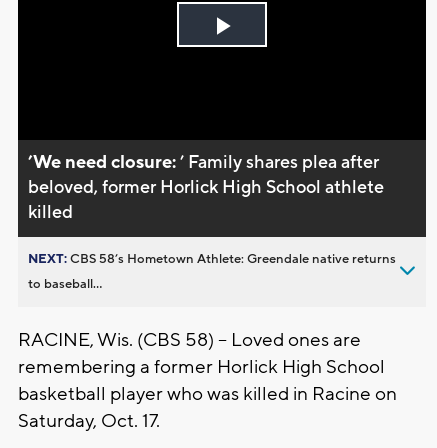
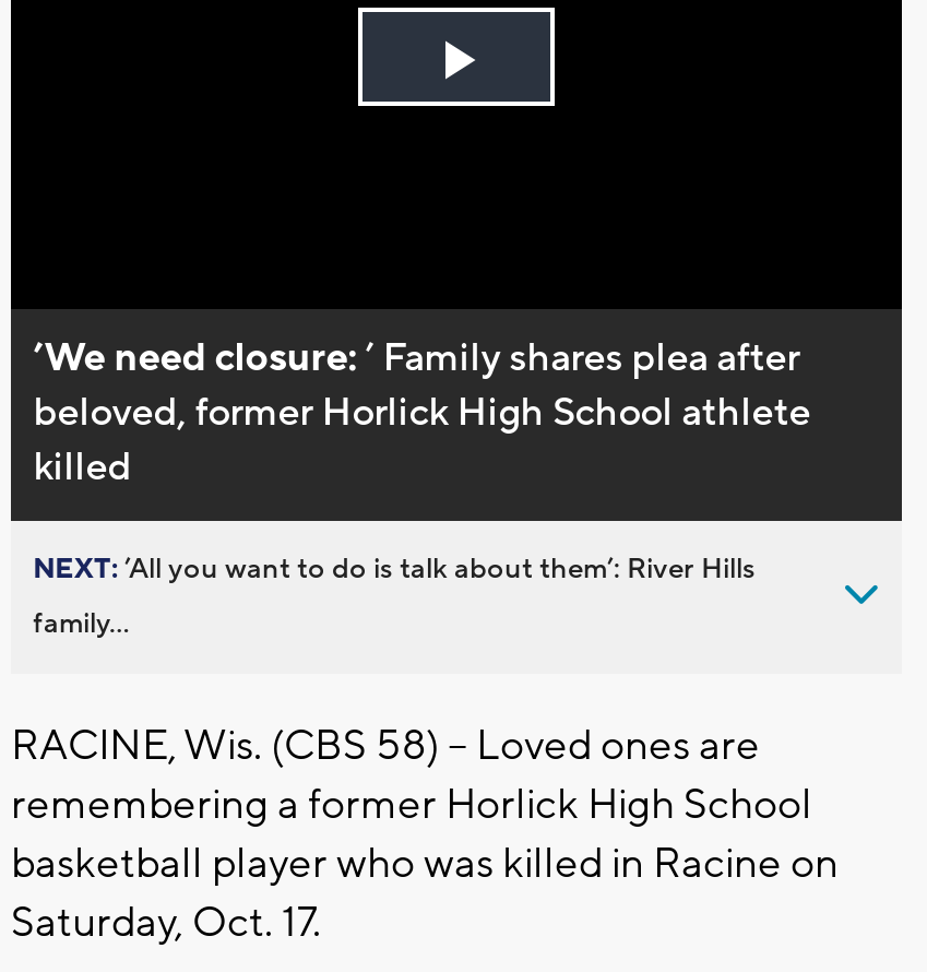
- NEXT: CBS 58’s Hometown Athlete: Greendale native returns
+ NEXT: ’All you want to do is talk about them’: River Hills

- to baseball...
+ family...
